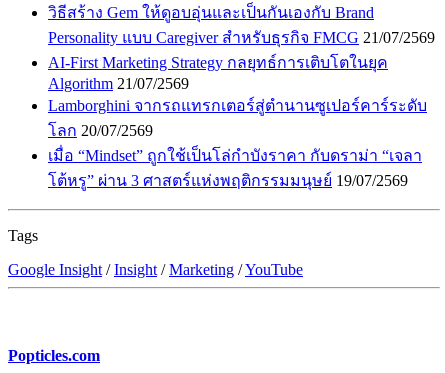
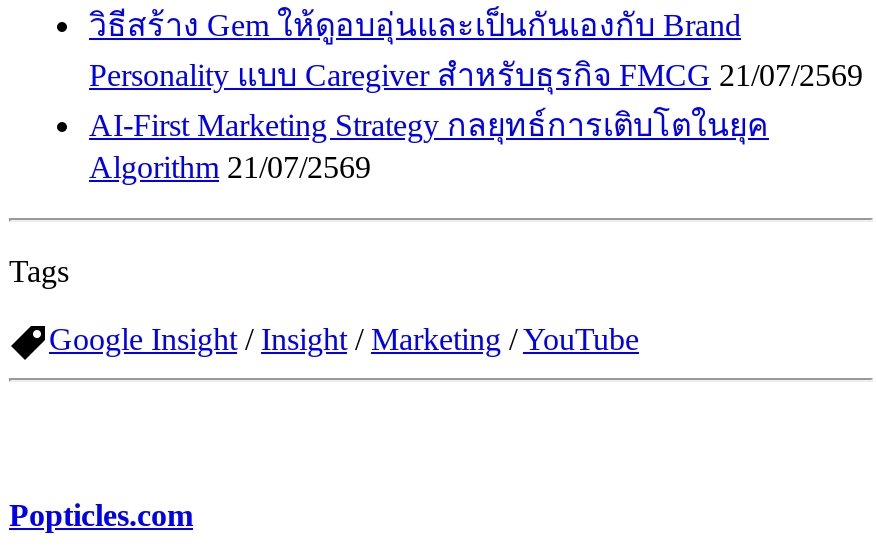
- Lamborghini จากรถแทรกเตอร์สู่ตำนานซูเปอร์คาร์ระดับ
- โลก 20/07/2569
- เมื่อ “Mindset” ถูกใช้เป็นโล่กำบังราคา กับดราม่า “เจลา
- โต้หรู” ผ่าน 3 ศาสตร์แห่งพฤติกรรมมนุษย์ 19/07/2569
